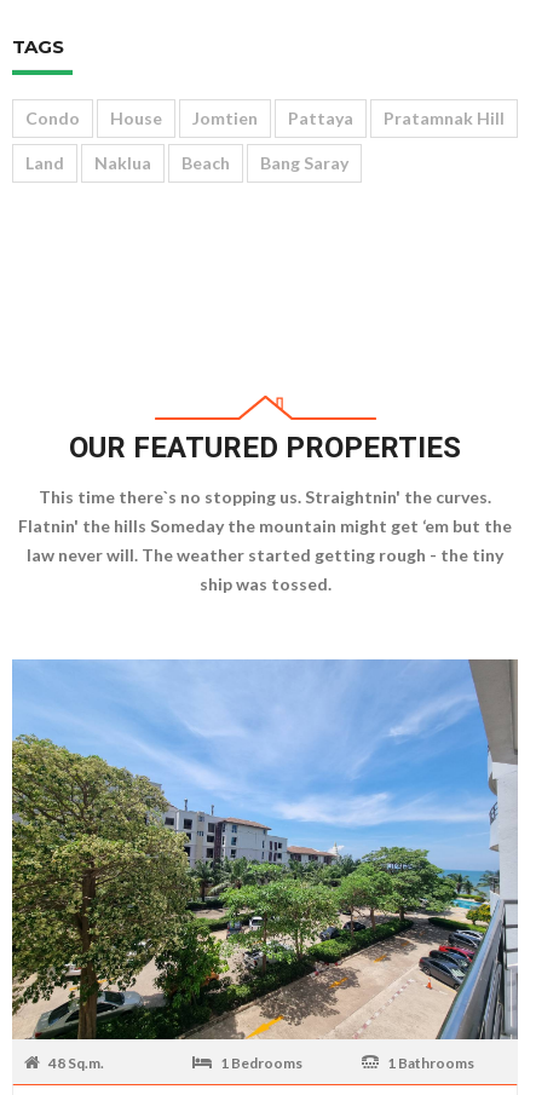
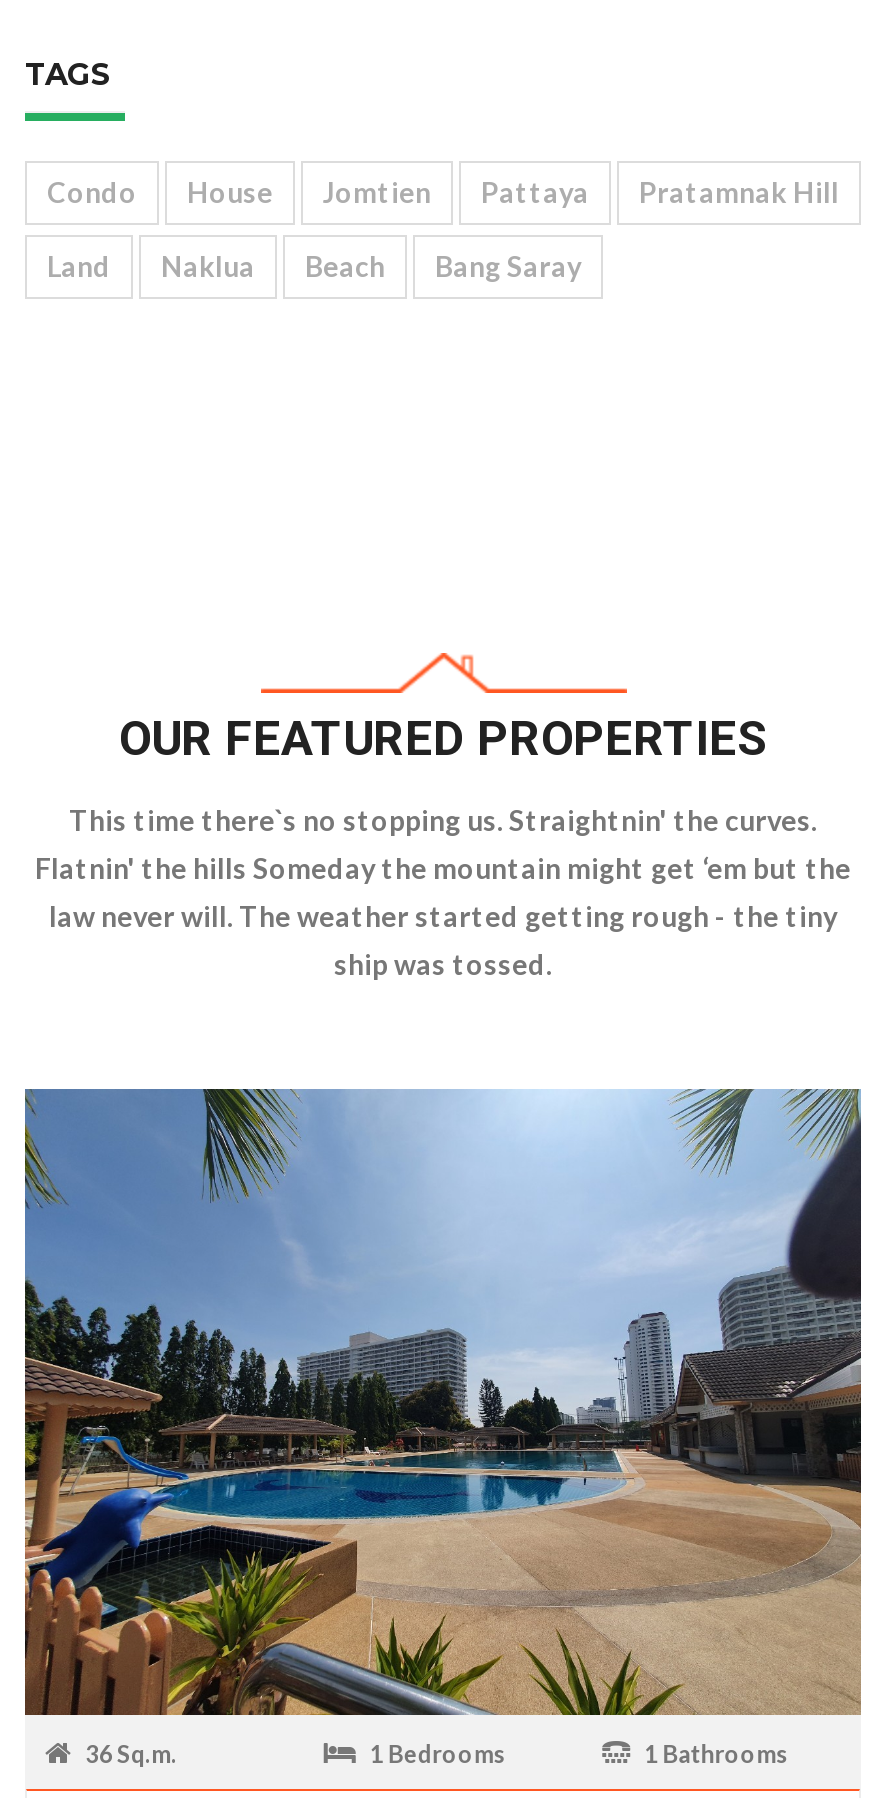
- [image]
- 48 Sq.m.
+ [image]
+ 36 Sq.m.
